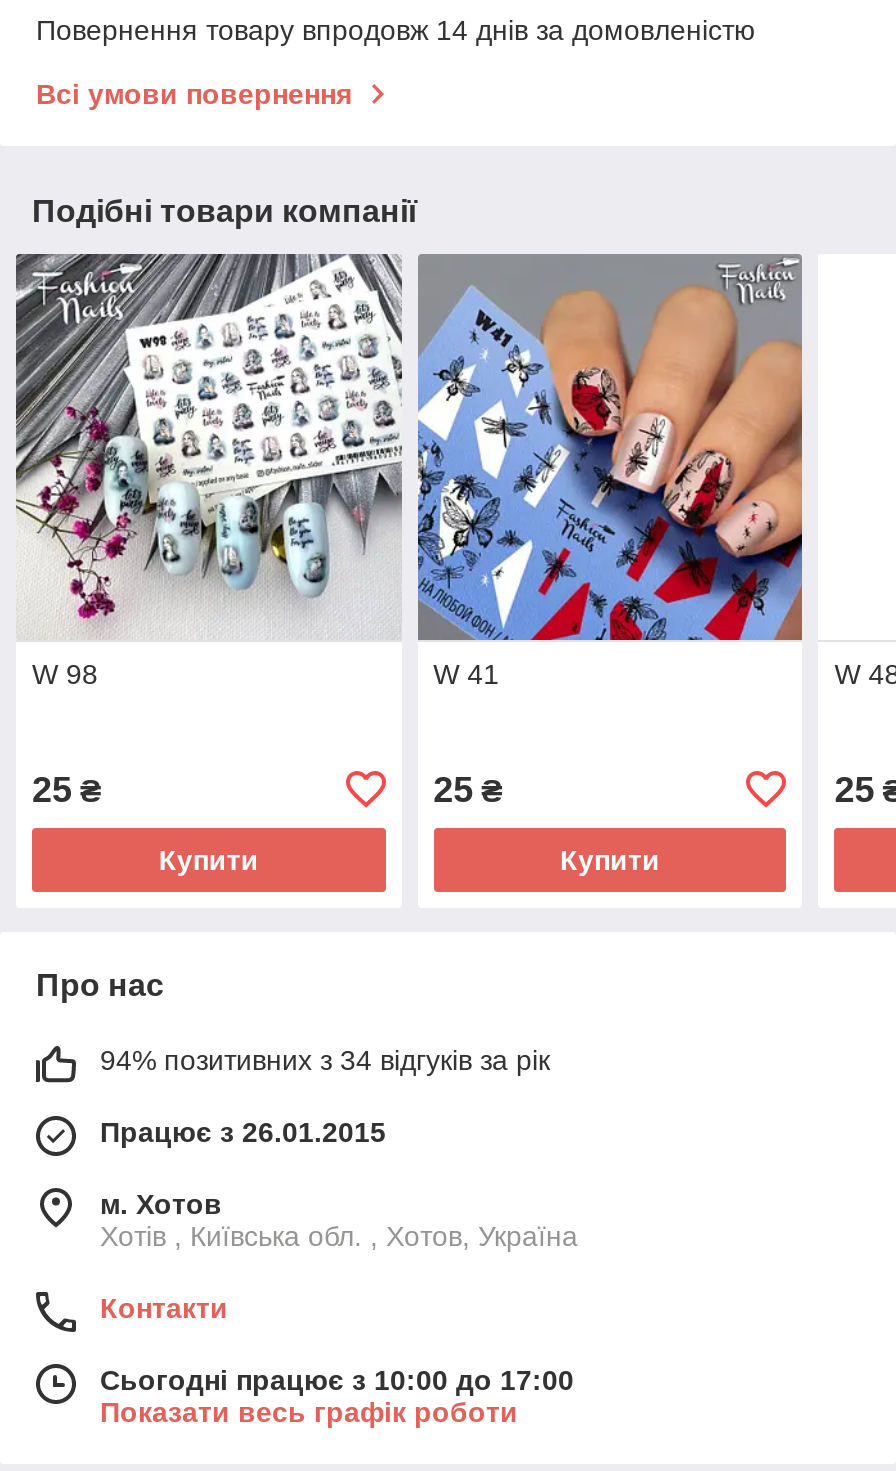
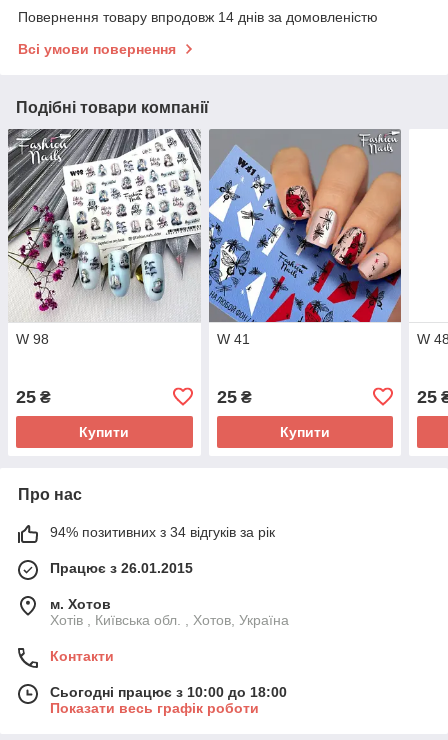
- Сьогодні працює з 10:00 до 17:00
+ Сьогодні працює з 10:00 до 18:00
